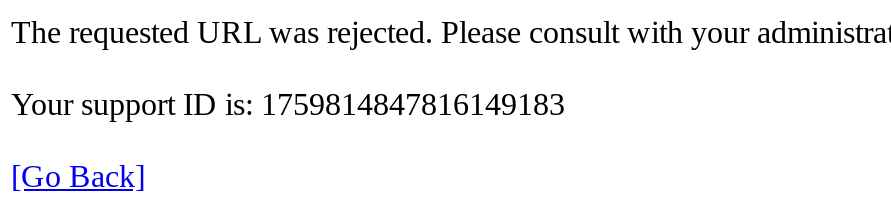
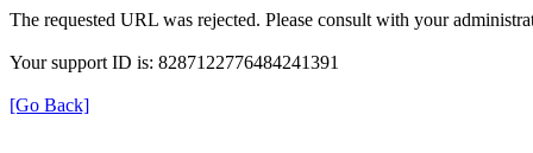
- Your support ID is: 1759814847816149183
+ Your support ID is: 8287122776484241391
